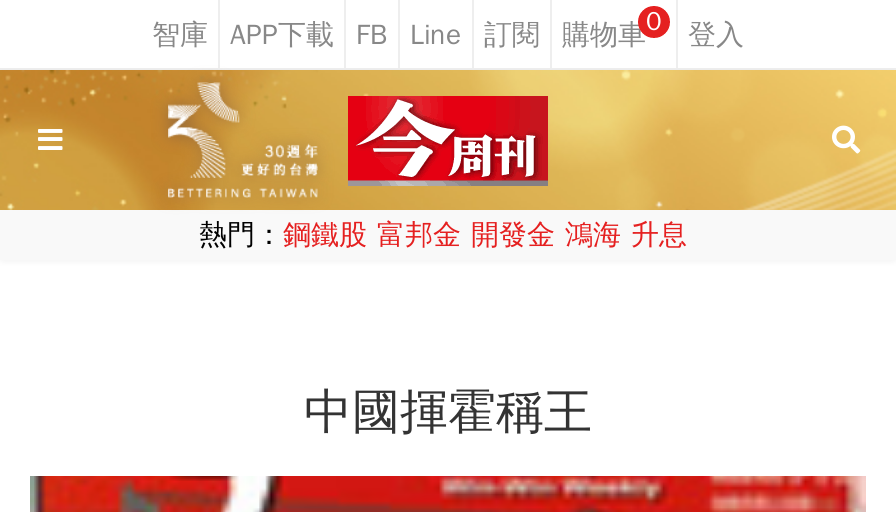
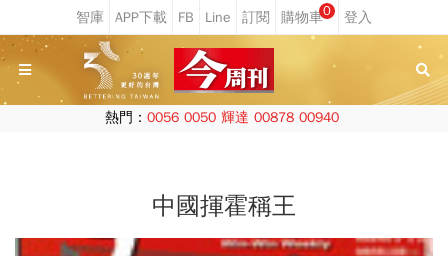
- 熱門：鋼鐵股 富邦金 開發金 鴻海 升息
+ 熱門：0056 0050 輝達 00878 00940
